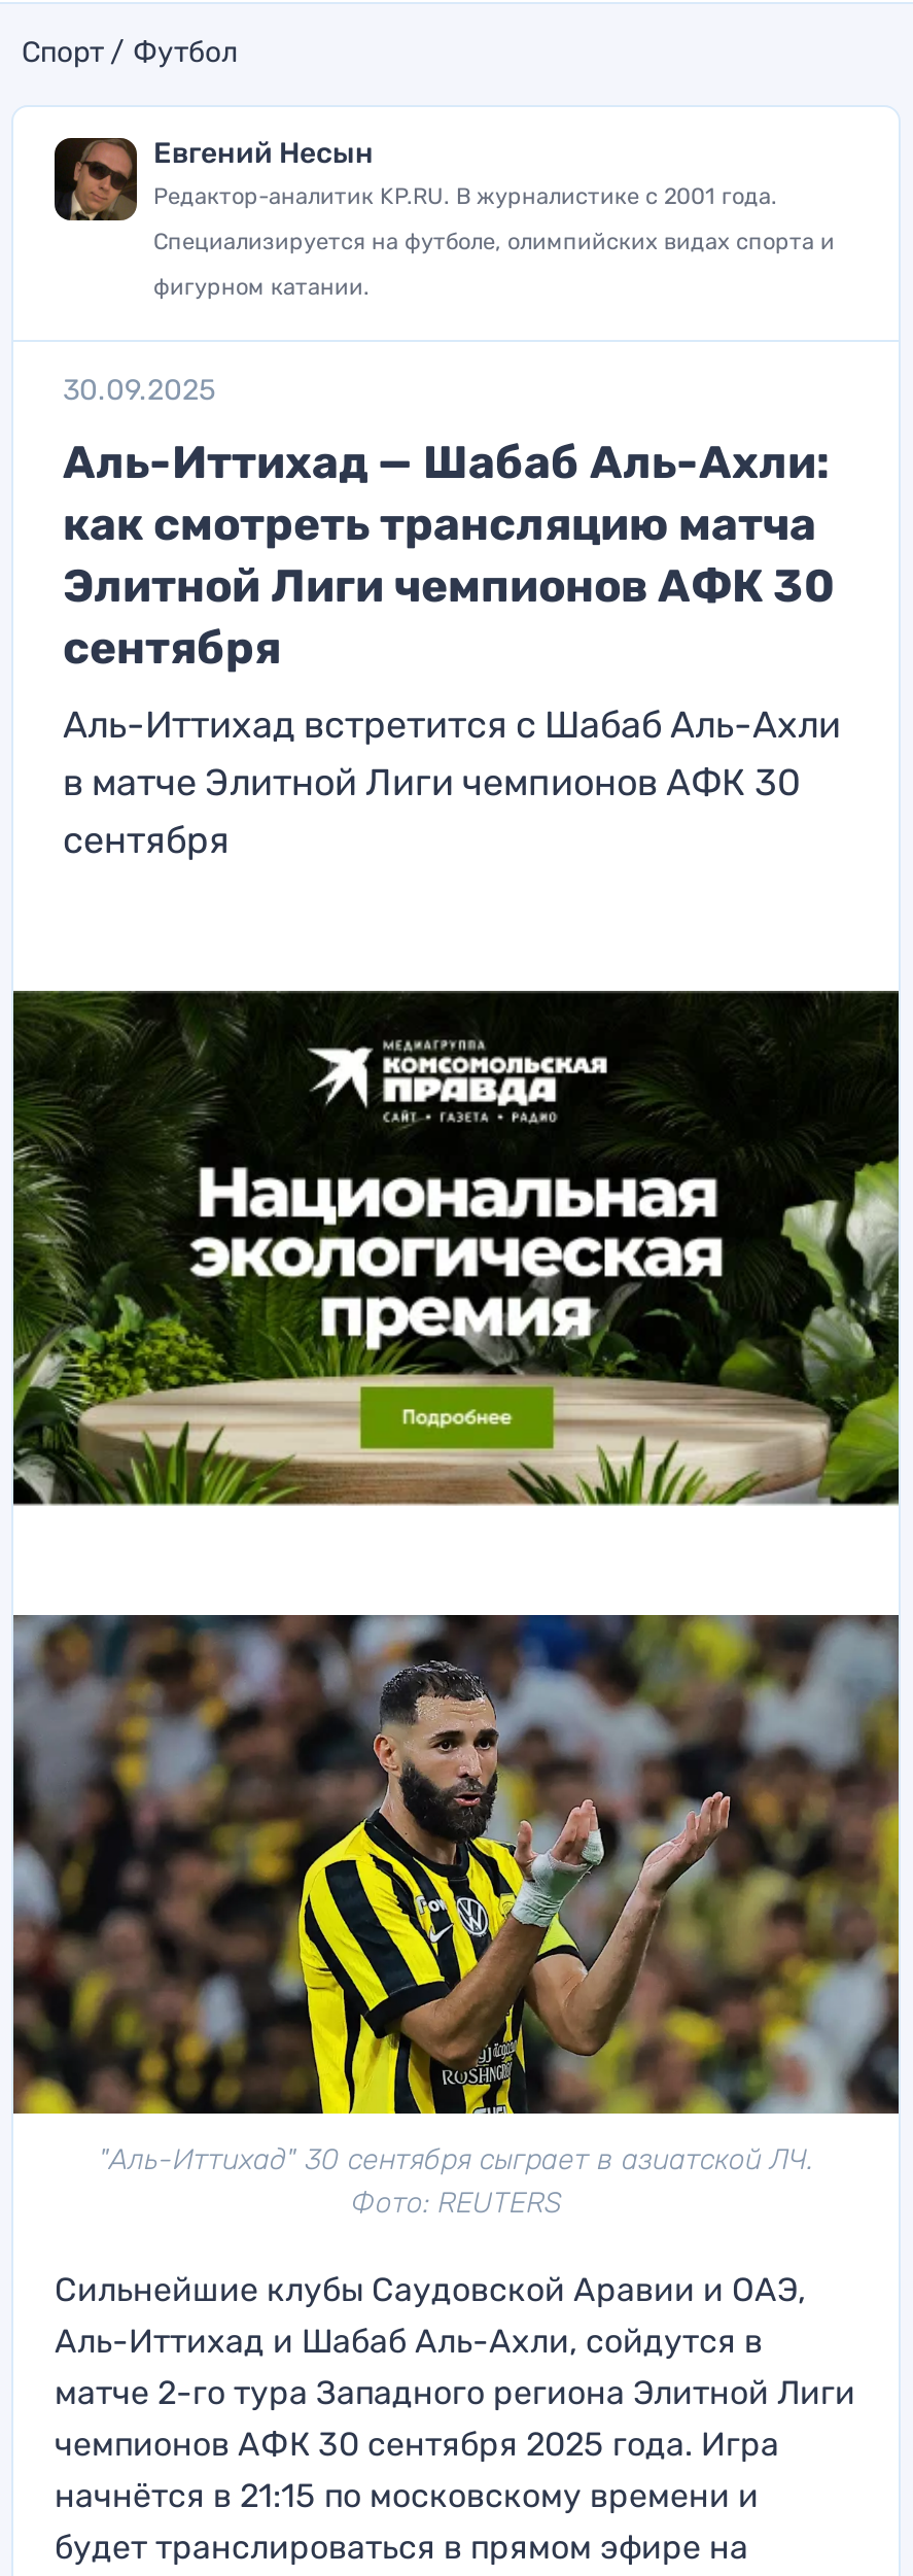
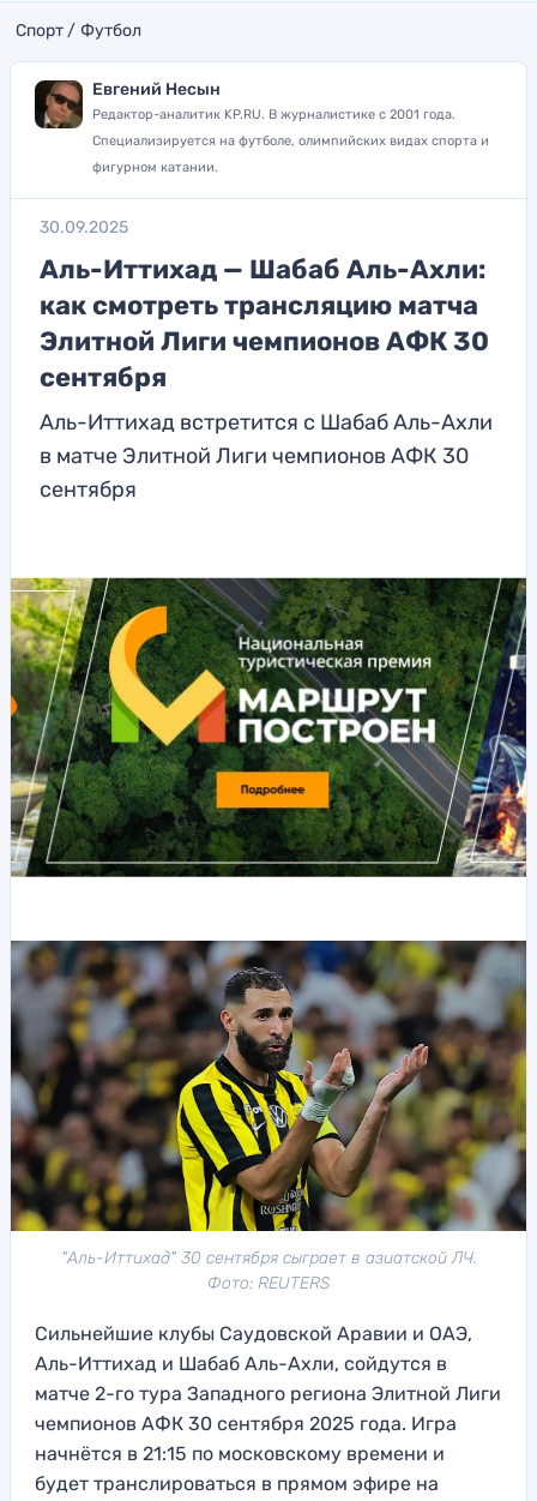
- [image]
+ [image]
